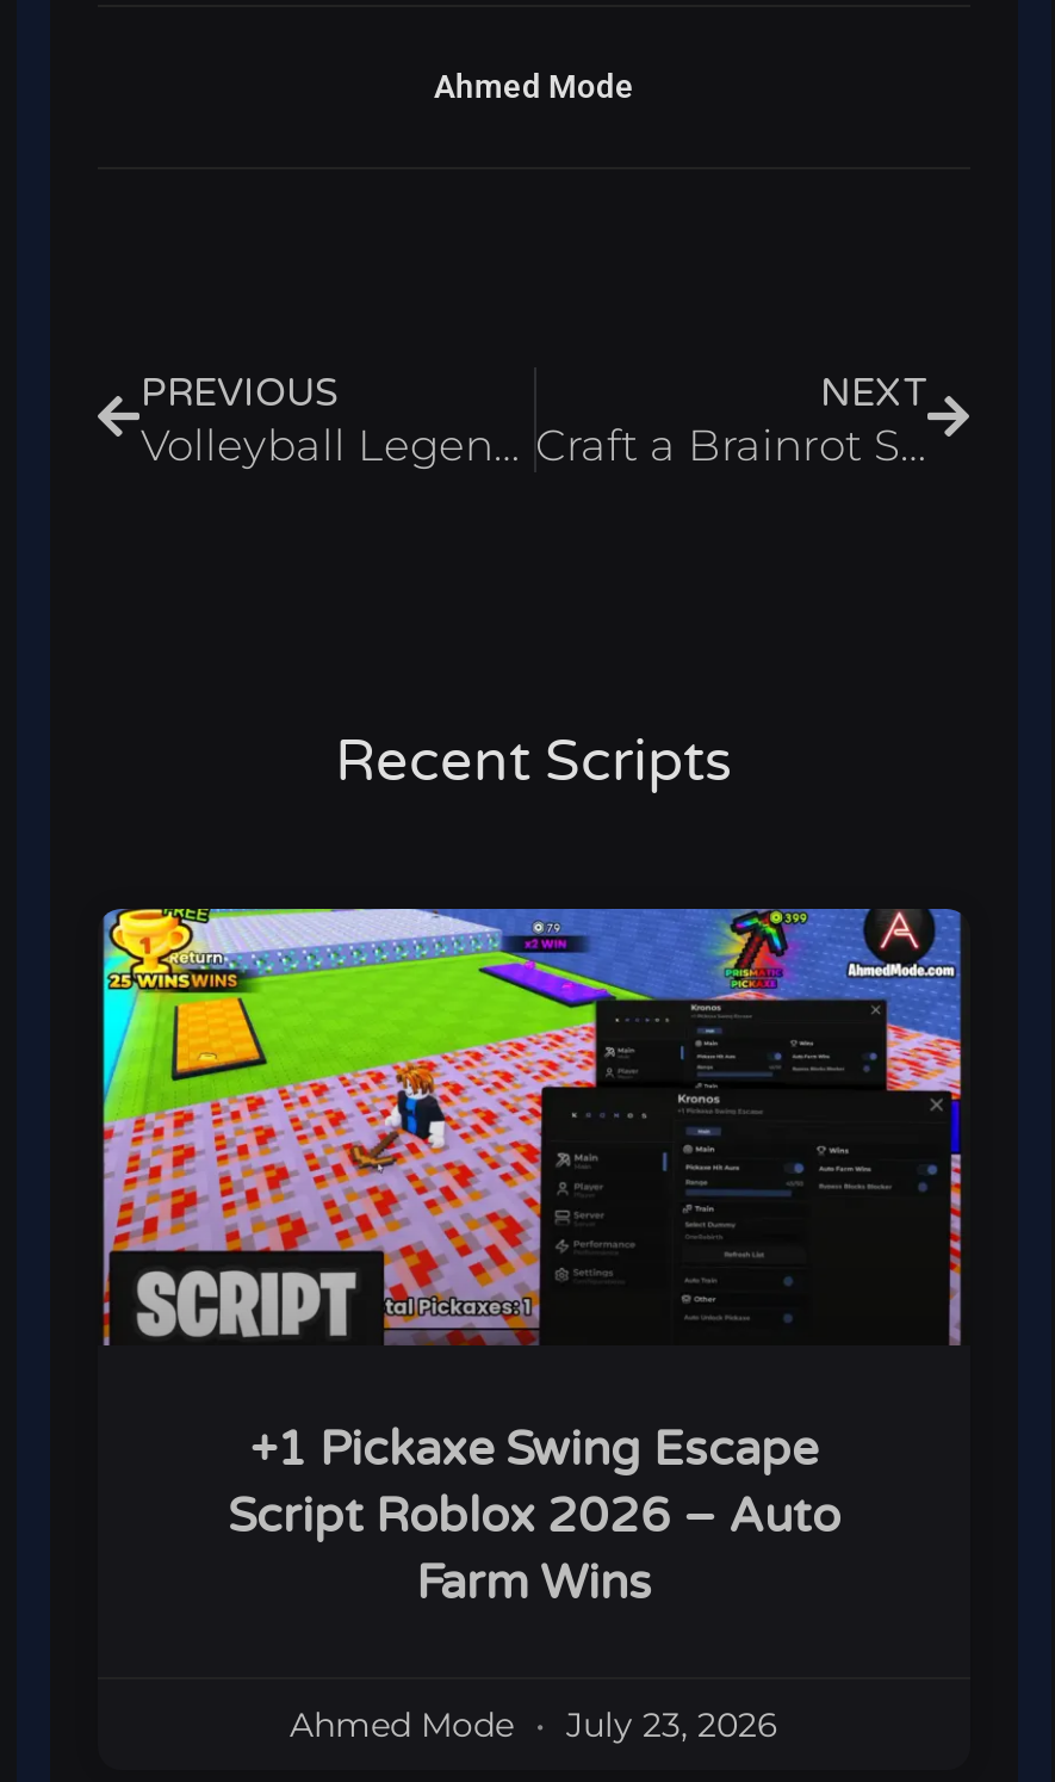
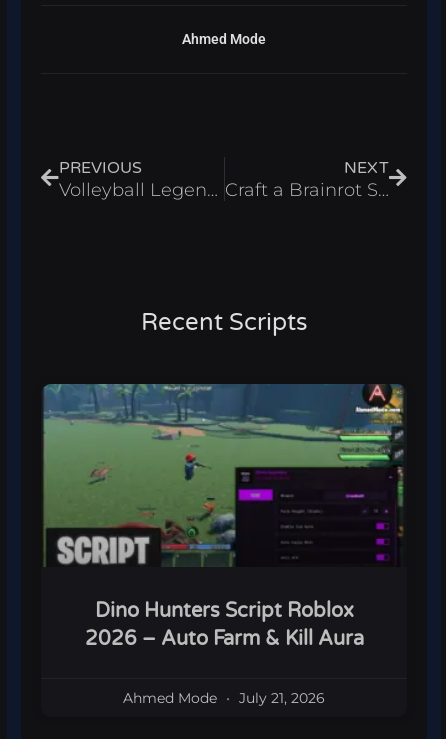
- [image]
- +1 Pickaxe Swing Escape
- Script Roblox 2026 – Auto
- Farm Wins
+ [image]
+ Dino Hunters Script Roblox
+ 2026 – Auto Farm & Kill Aura

- Ahmed Mode July 23, 2026
+ Ahmed Mode July 21, 2026
